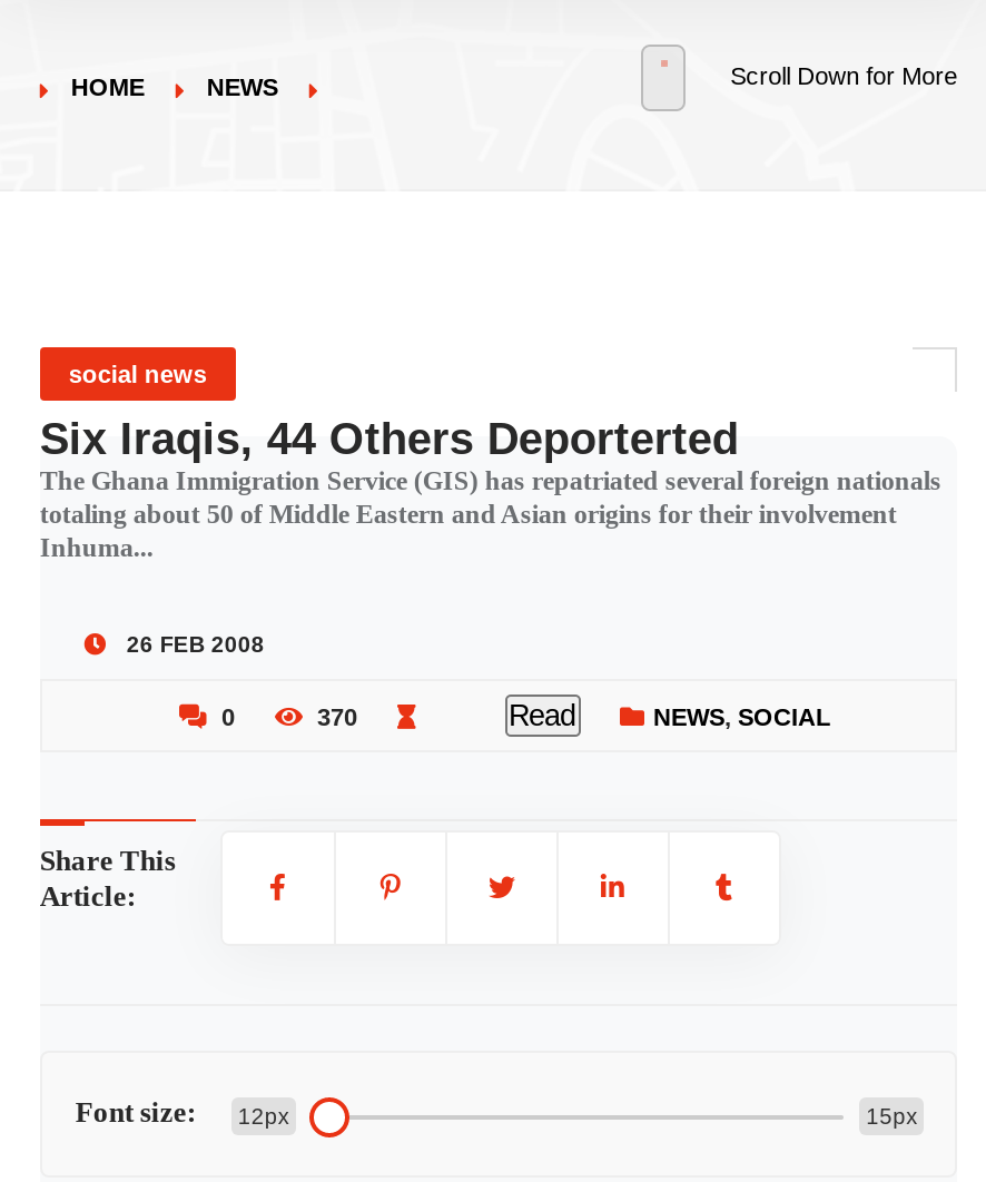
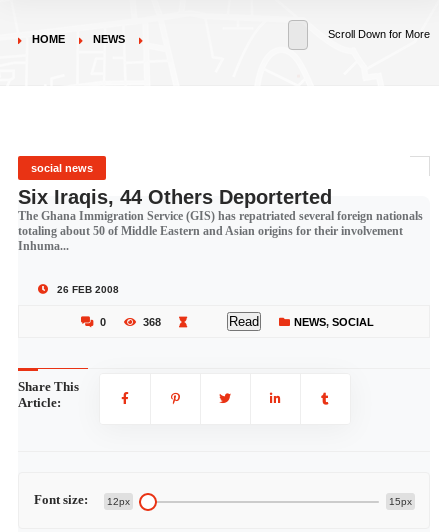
- 370
+ 368
